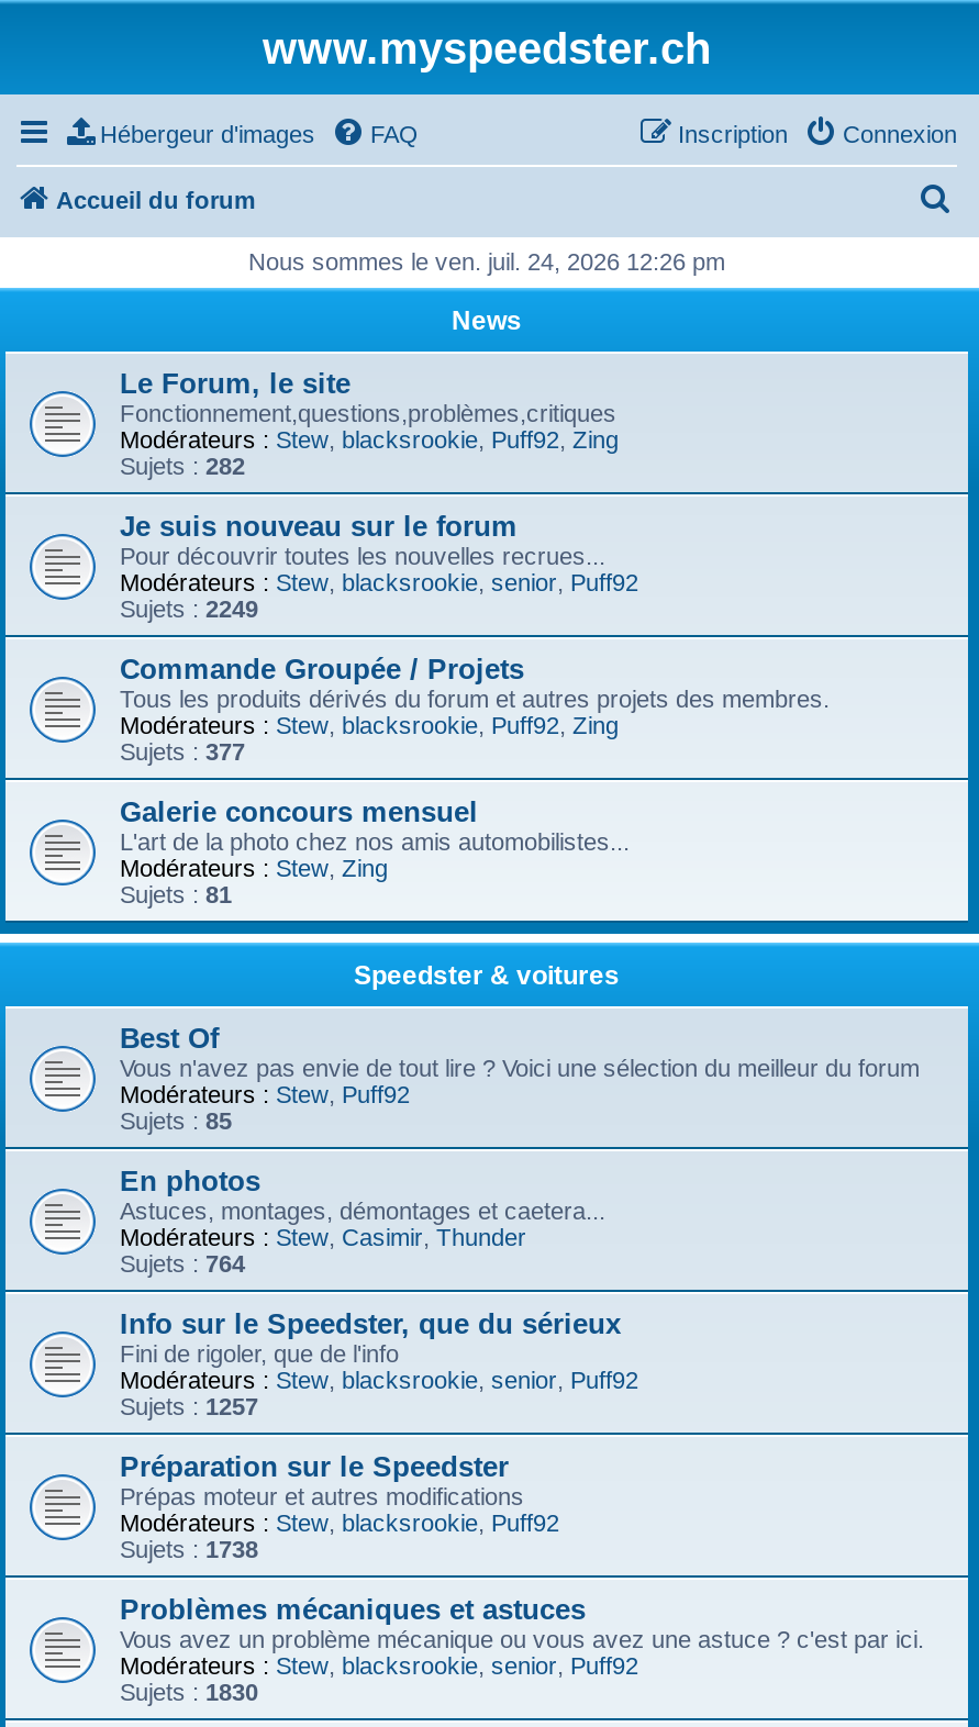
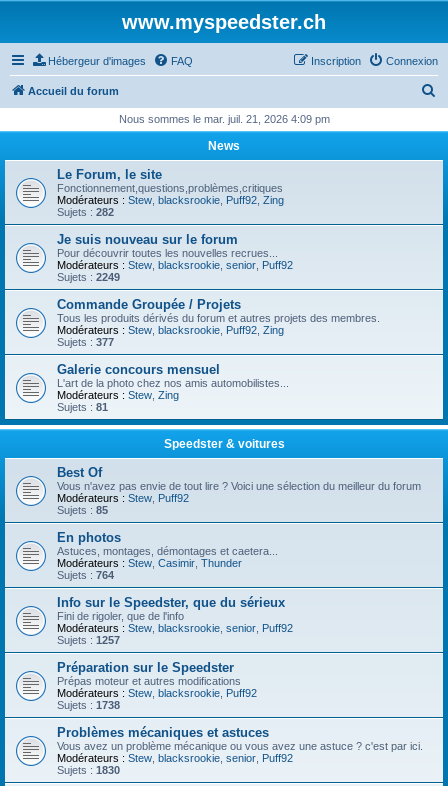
- Nous sommes le ven. juil. 24, 2026 12:26 pm
+ Nous sommes le mar. juil. 21, 2026 4:09 pm
